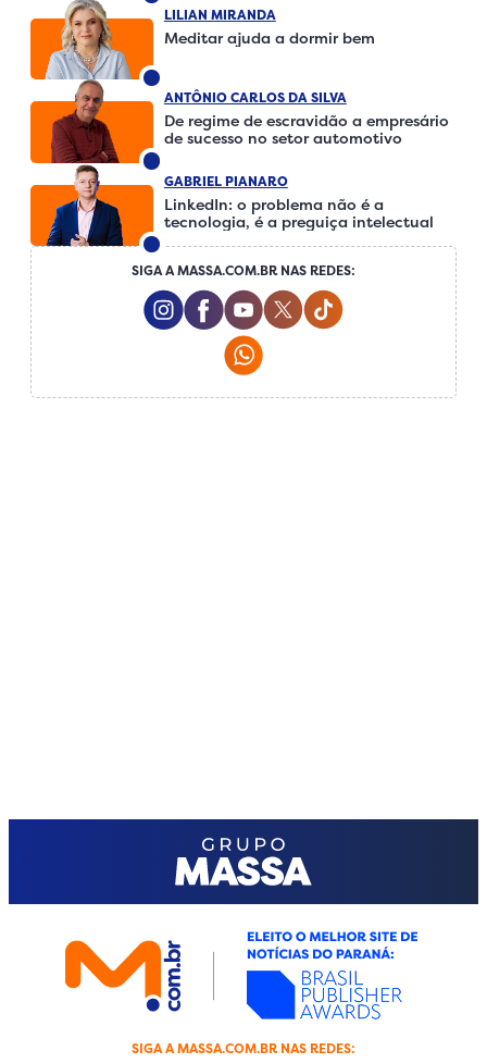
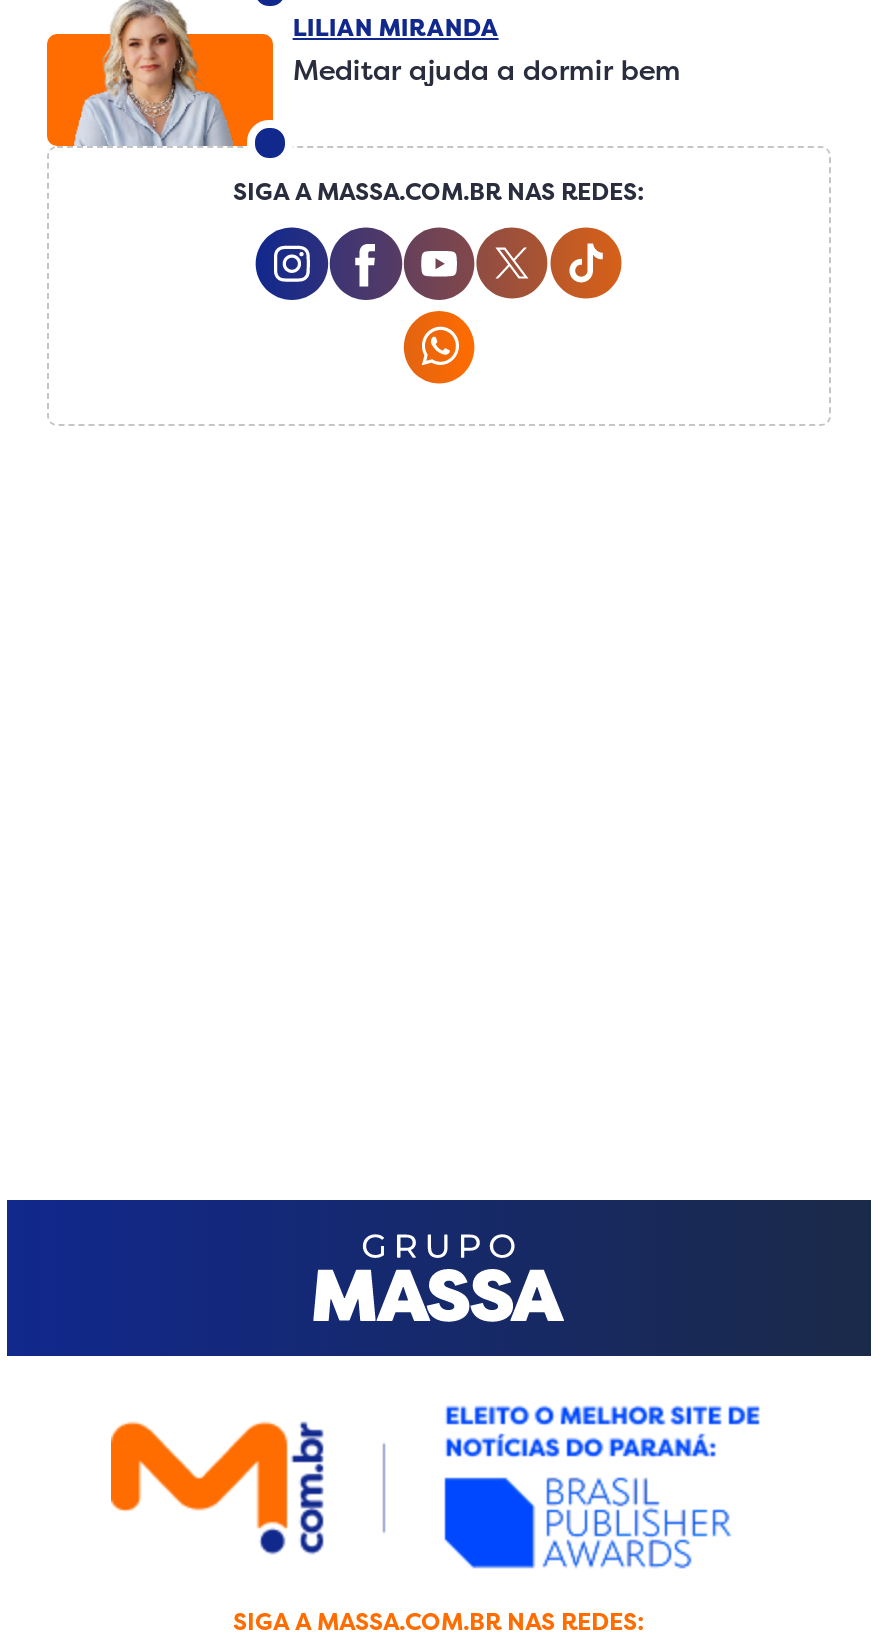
- [image]
- ANTÔNIO CARLOS DA SILVA
- De regime de escravidão a empresário
- de sucesso no setor automotivo
- GABRIEL PIANARO
- LinkedIn: o problema não é a
- tecnologia, é a preguiça intelectual
